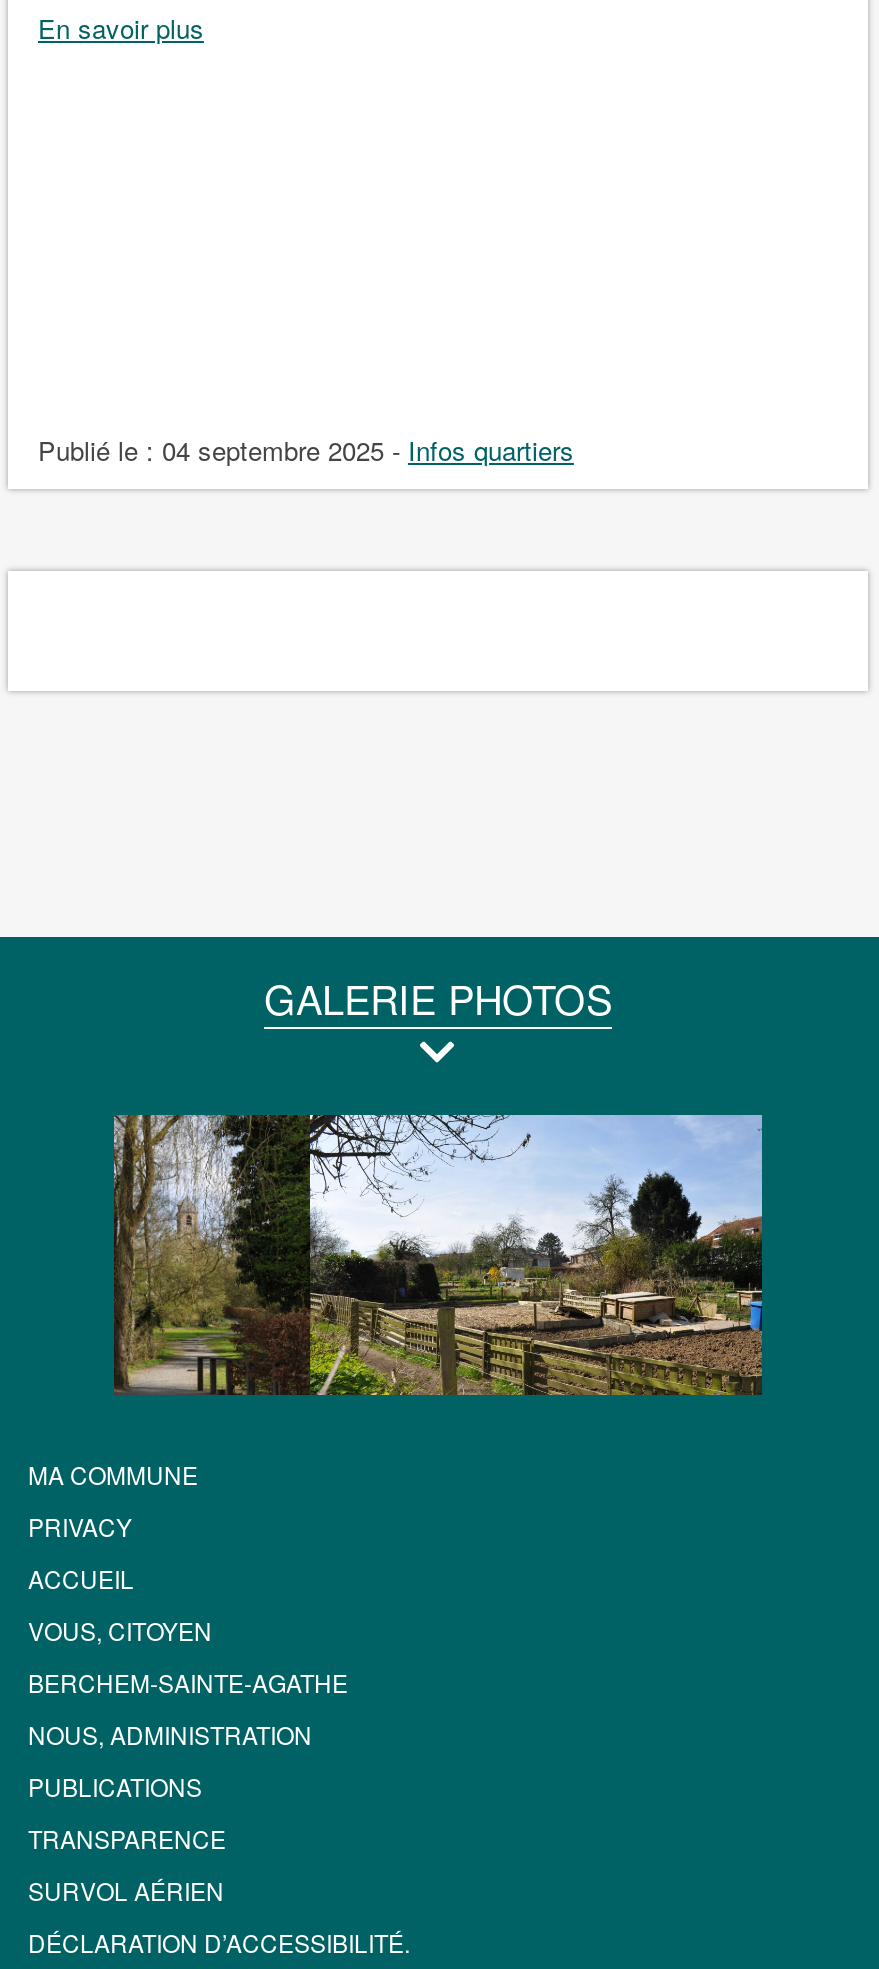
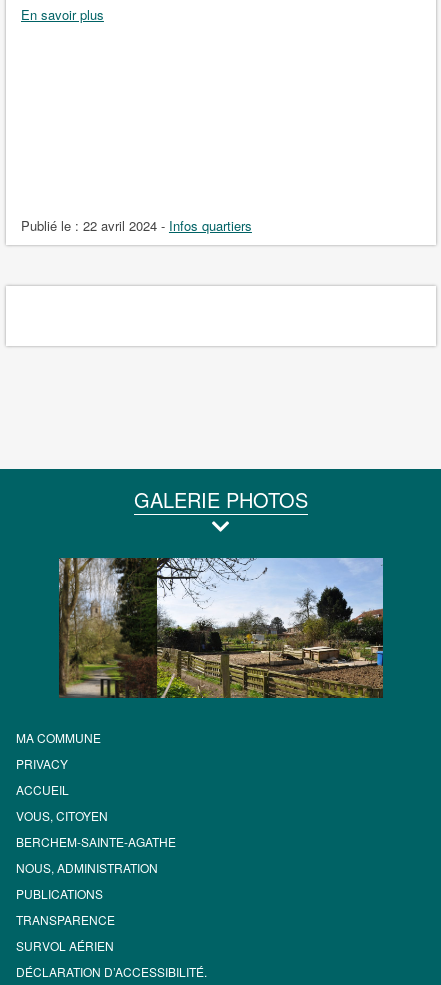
- Publié le : 04 septembre 2025 - Infos quartiers
+ Publié le : 22 avril 2024 - Infos quartiers
